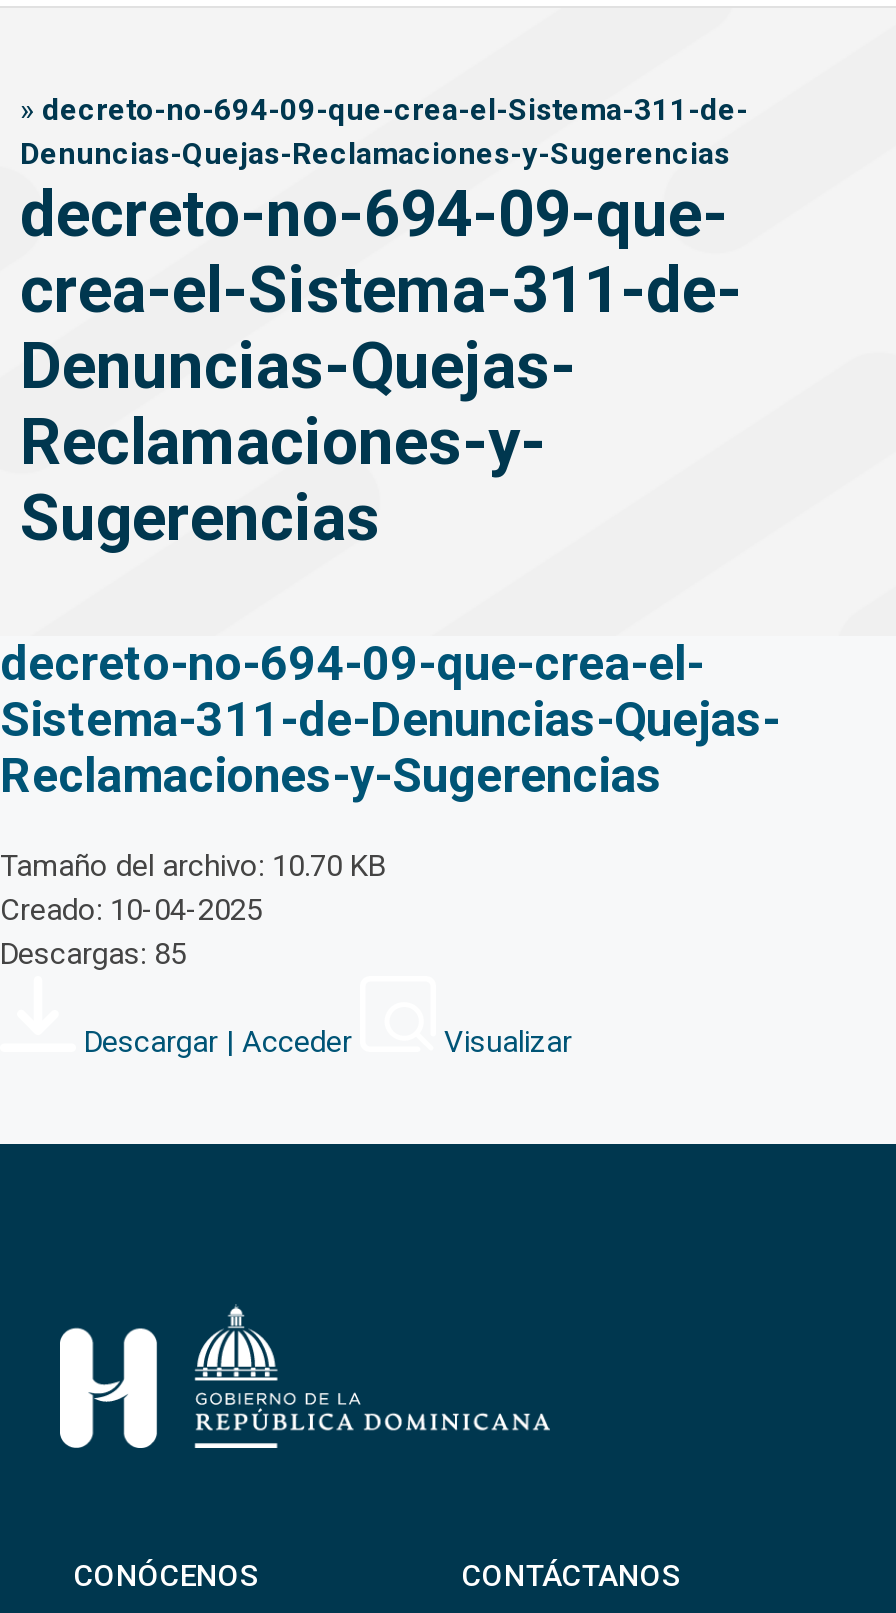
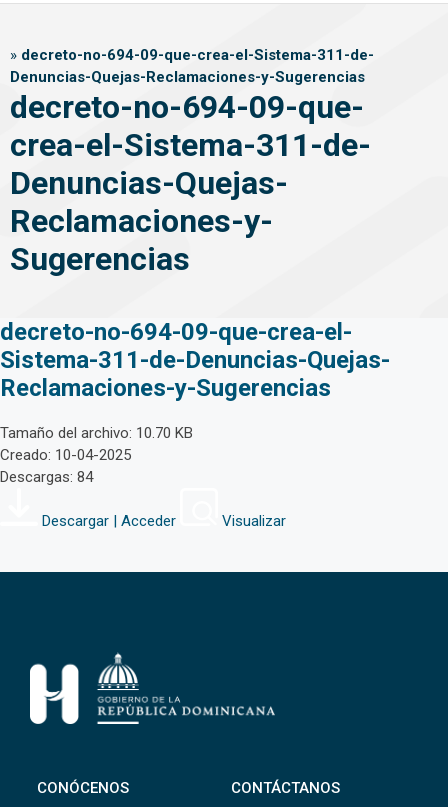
- Descargas: 85
+ Descargas: 84
